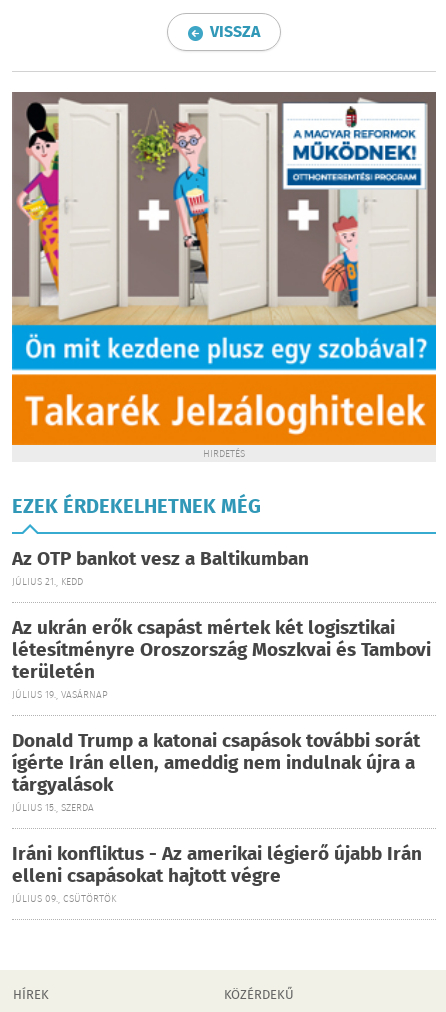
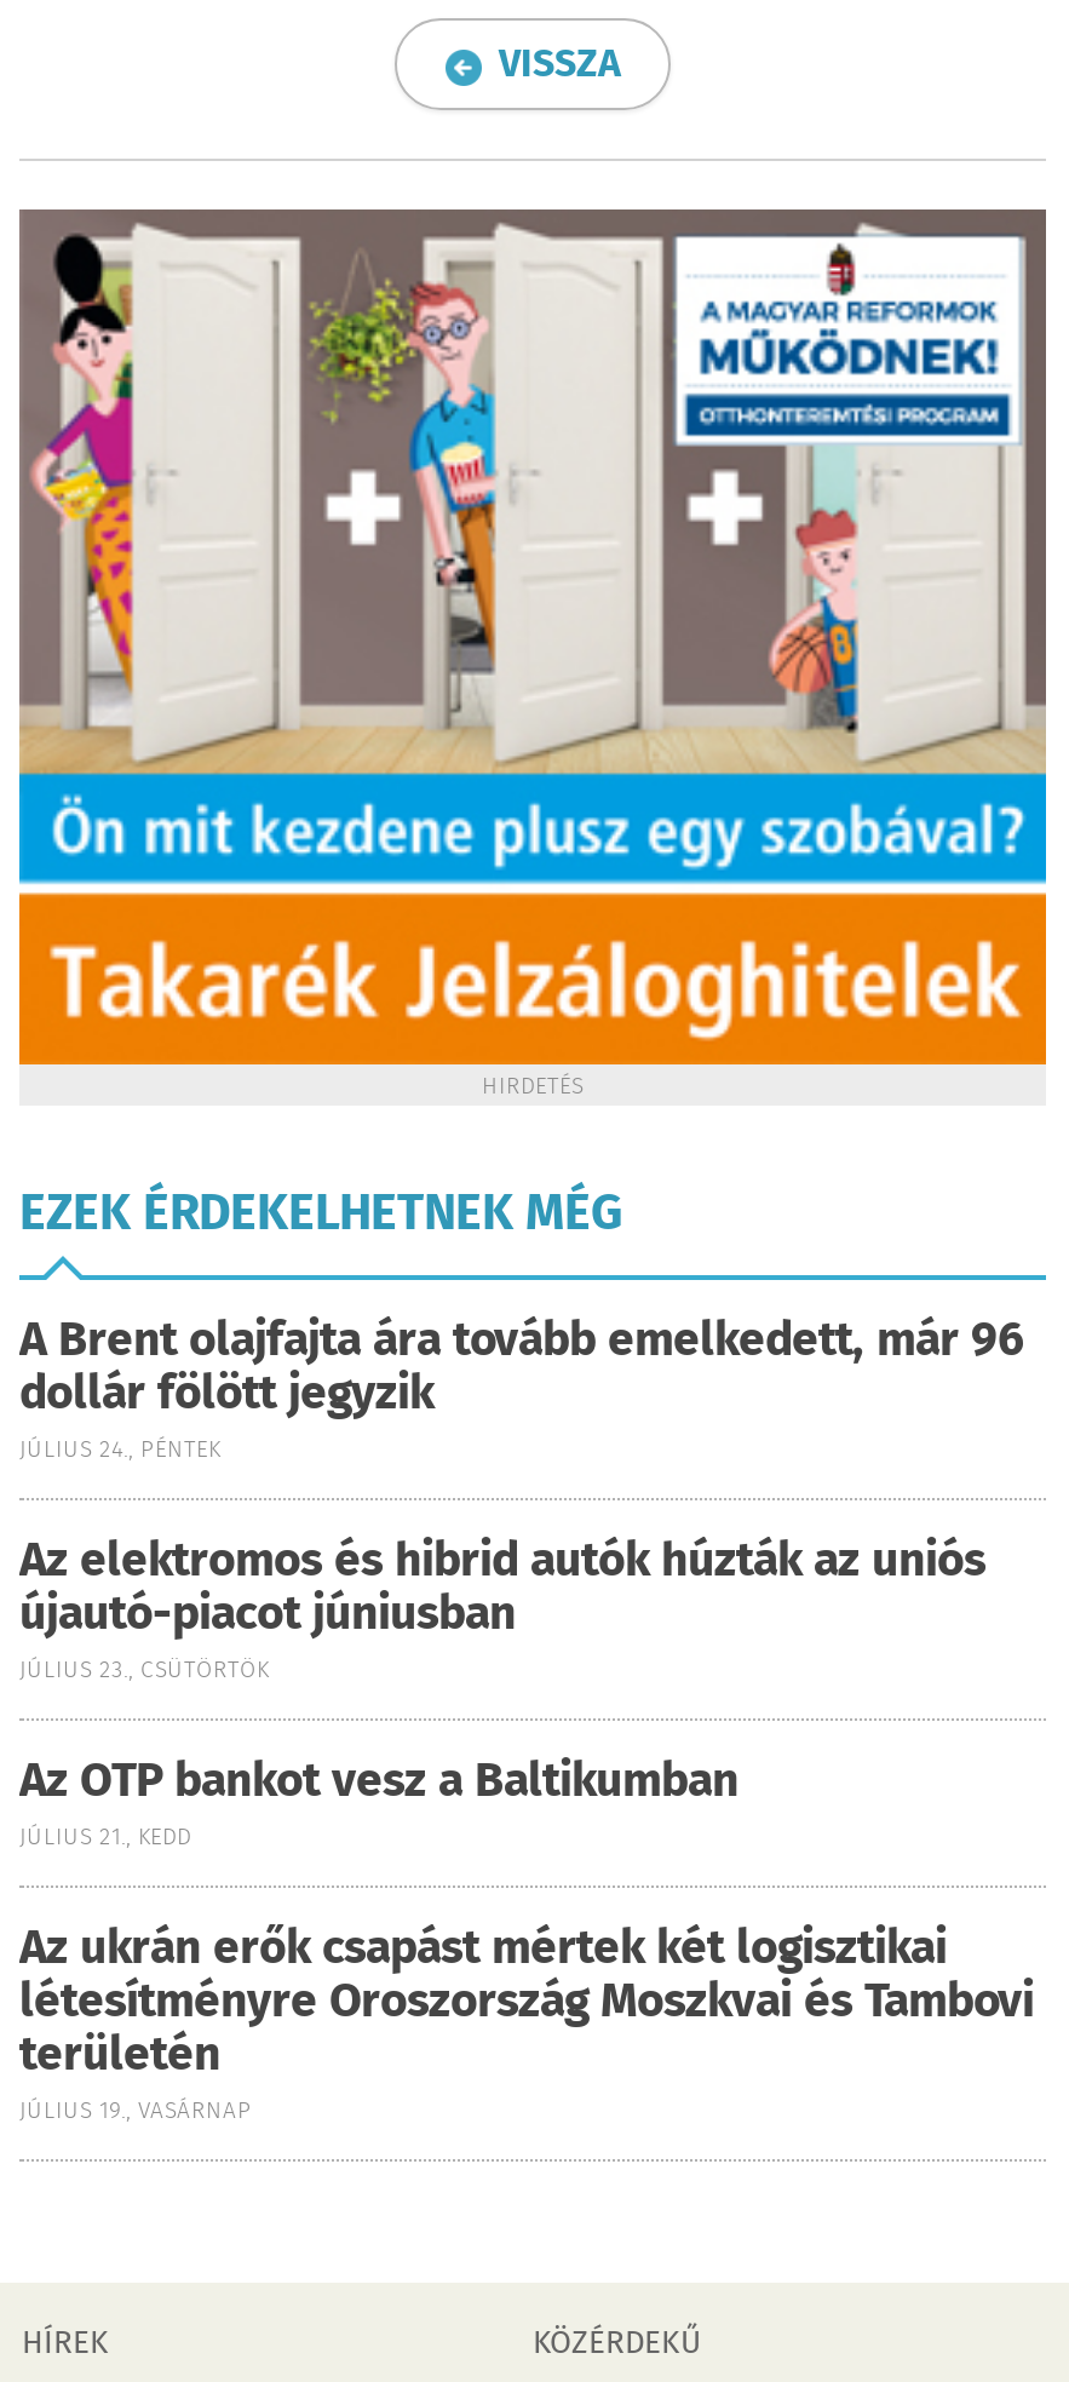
+ A Brent olajfajta ára tovább emelkedett, már 96
+ dollár fölött jegyzik
+ JÚLIUS 24., PÉNTEK
+ Az elektromos és hibrid autók húzták az uniós
+ újautó-piacot júniusban
+ JÚLIUS 23., CSÜTÖRTÖK

moved down: Az OTP bankot vesz a Baltikumban | JÚLIUS 21., KEDD | Az ukrán erők csapást mértek két logisztikai | létesítményre Oroszország Moszkvai és Tambovi | területén | JÚLIUS 19., VASÁRNAP

- Donald Trump a katonai csapások további sorát
- ígérte Irán ellen, ameddig nem indulnak újra a
- tárgyalások
- JÚLIUS 15., SZERDA
- Iráni konfliktus - Az amerikai légierő újabb Irán
- elleni csapásokat hajtott végre
- JÚLIUS 09., CSÜTÖRTÖK
